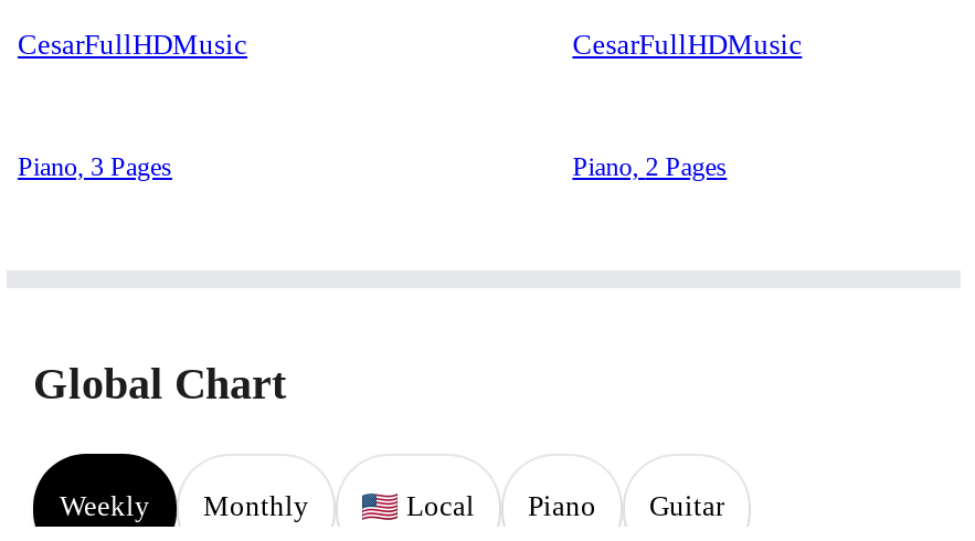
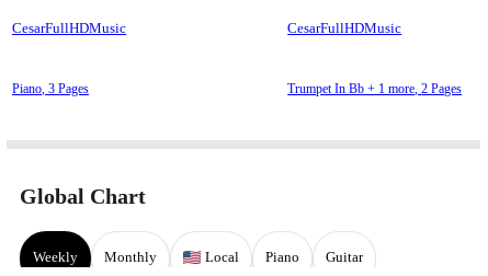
- Piano, 2 Pages
+ Trumpet In Bb + 1 more, 2 Pages
